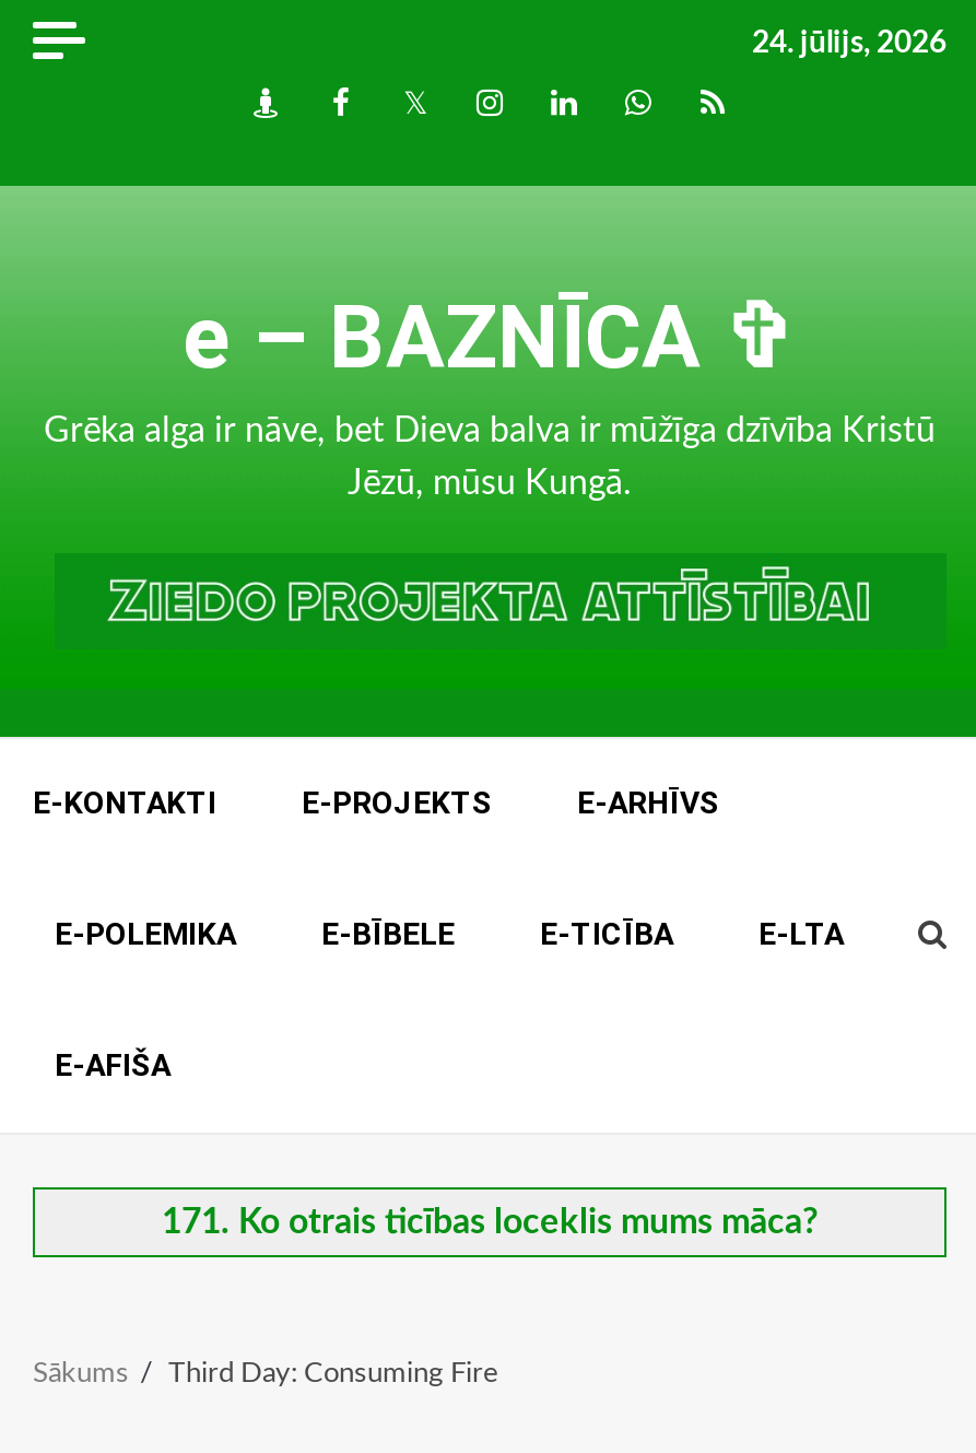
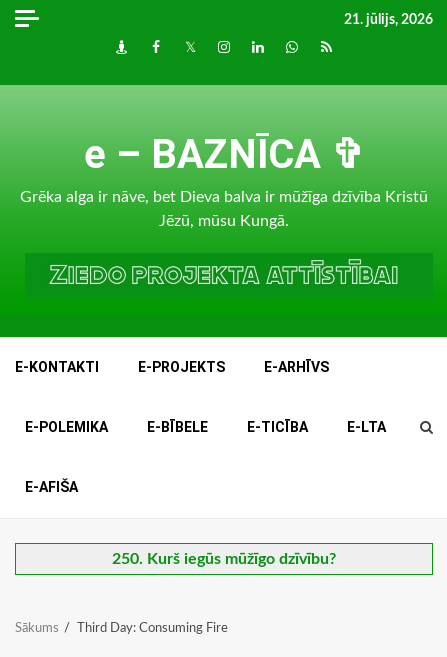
- 24. jūlijs, 2026
+ 21. jūlijs, 2026

- 171. Ko otrais ticības loceklis mums māca?
+ 250. Kurš iegūs mūžīgo dzīvību?
